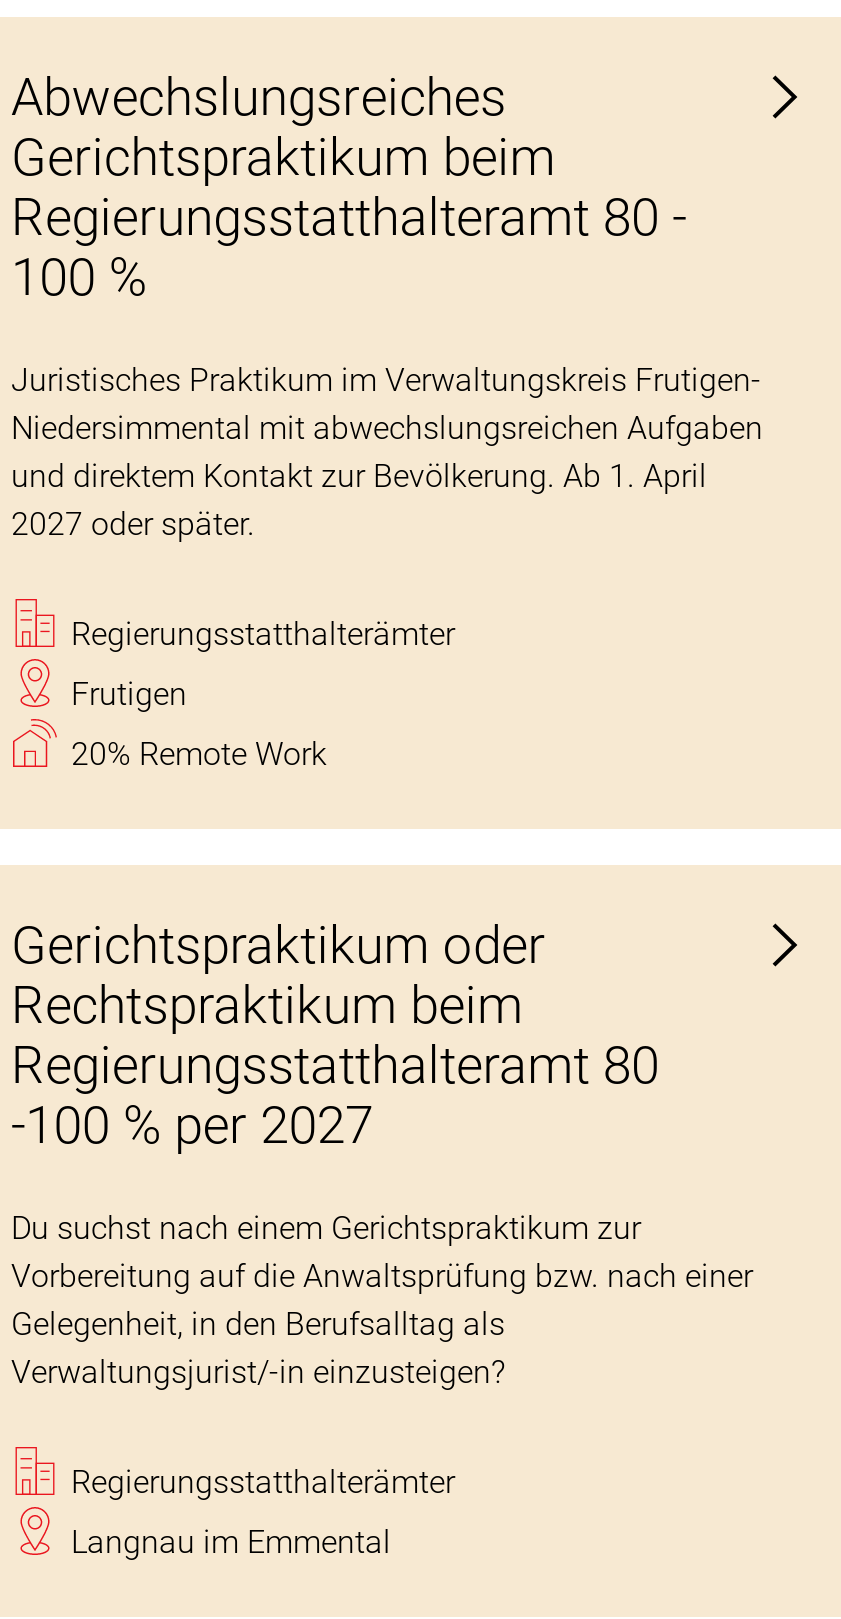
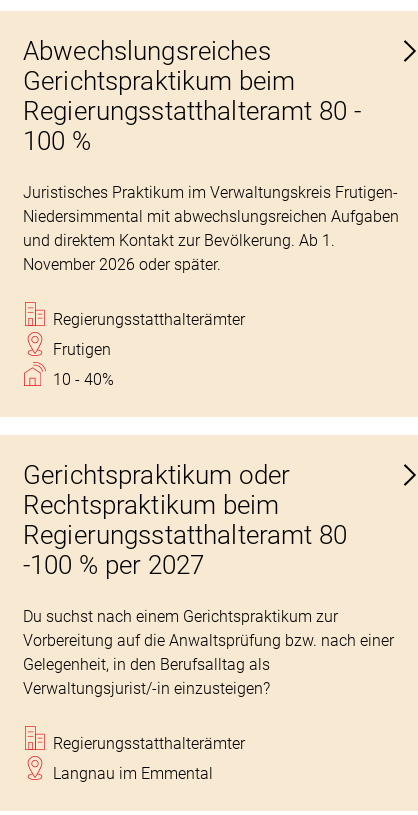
- und direktem Kontakt zur Bevölkerung. Ab 1. April
- 2027 oder später.
+ und direktem Kontakt zur Bevölkerung. Ab 1.
+ November 2026 oder später.

- 20% Remote Work
+ 10 - 40%
